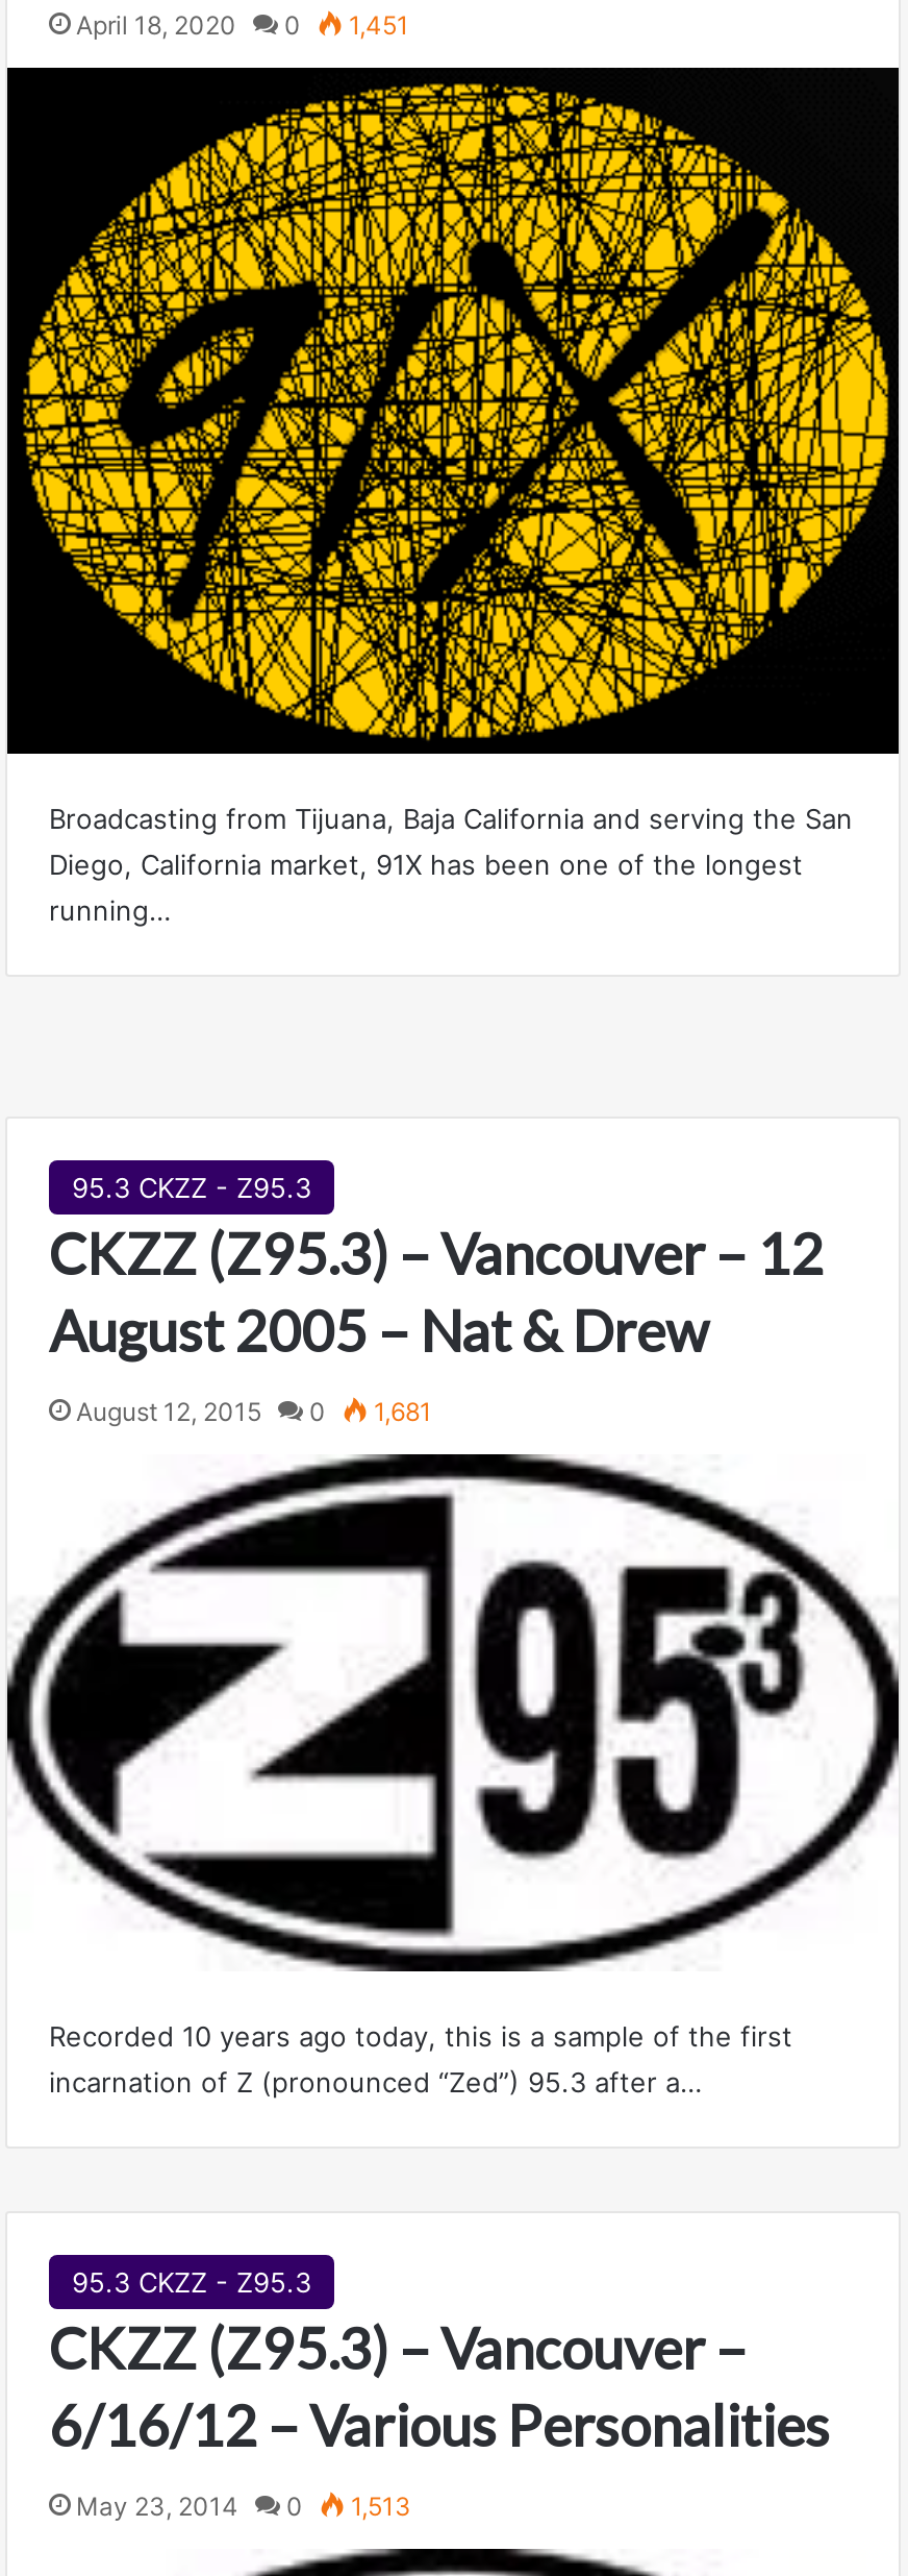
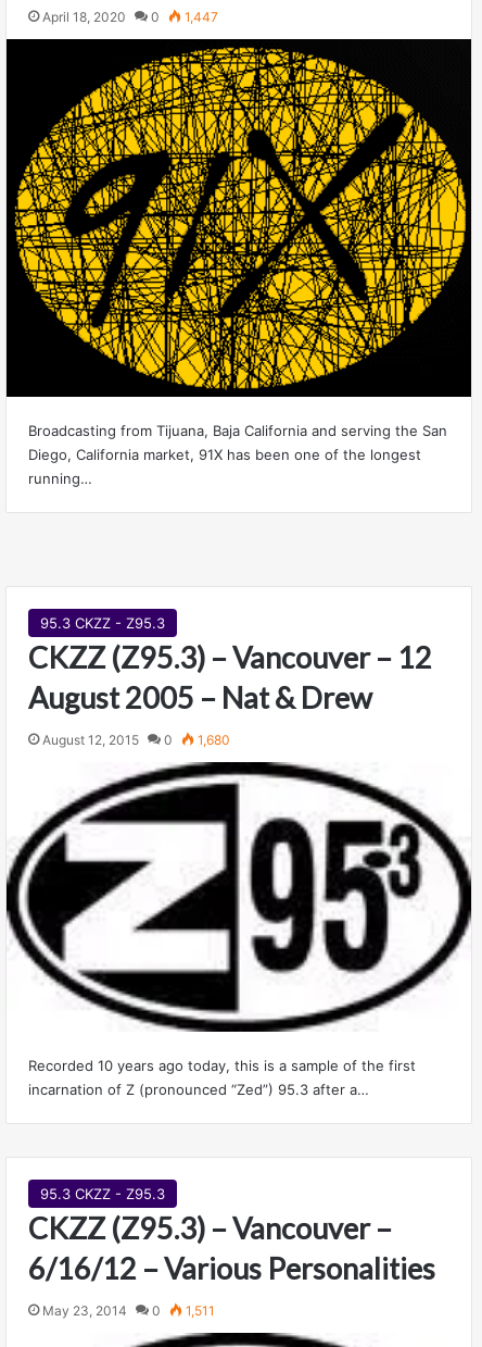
- April 18, 2020 0 1,451
+ April 18, 2020 0 1,447

- August 12, 2015 0 1,681
+ August 12, 2015 0 1,680

- May 23, 2014 0 1,513
+ May 23, 2014 0 1,511
